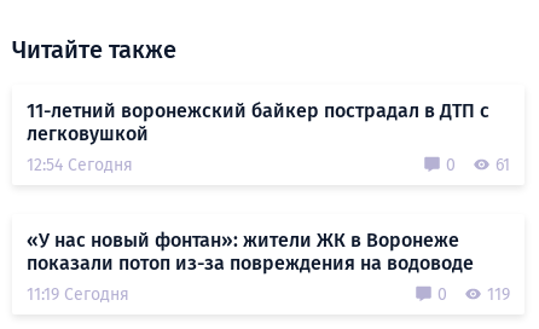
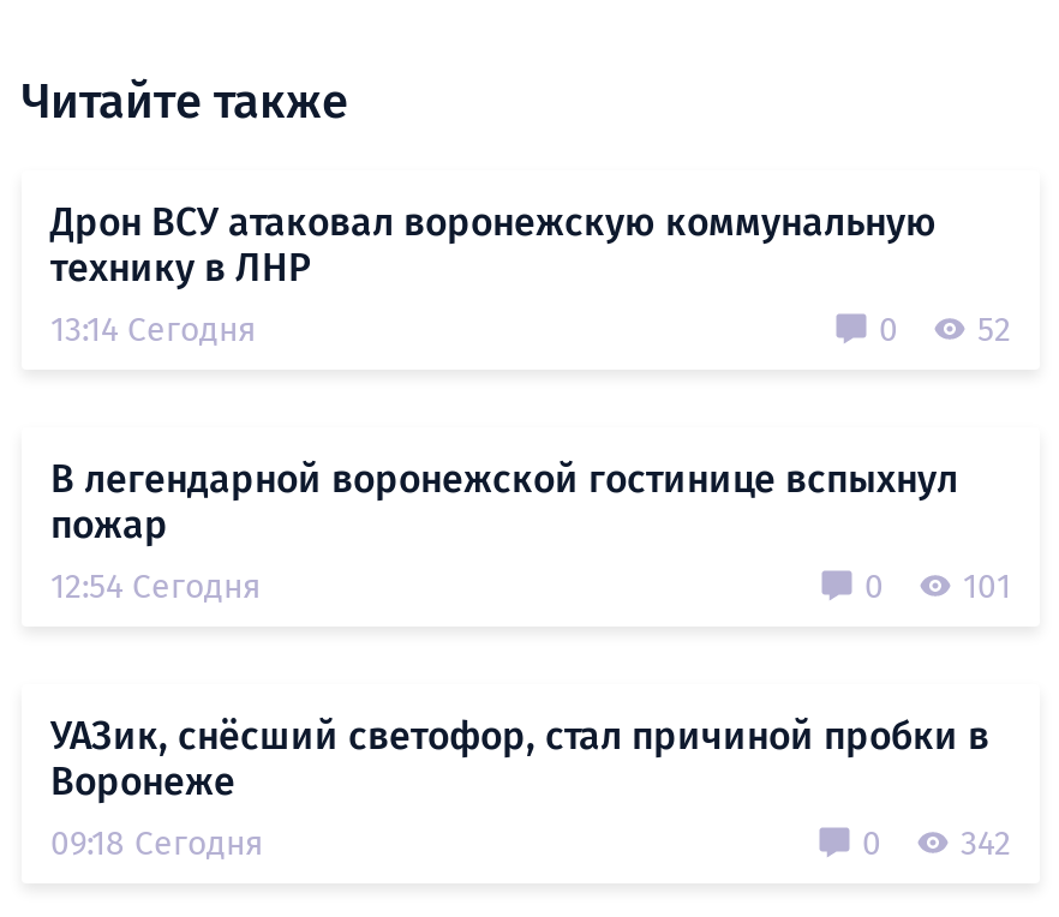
- 11-летний воронежский байкер пострадал в ДТП с
- легковушкой
+ Дрон ВСУ атаковал воронежскую коммунальную
+ технику в ЛНР
+ 13:14 Сегодня
+ 0
+ 52
+ В легендарной воронежской гостинице вспыхнул
+ пожар

- 0 61
+ 0 101

- «У нас новый фонтан»: жители ЖК в Воронеже
- показали потоп из-за повреждения на водоводе
- 11:19 Сегодня
+ УАЗик, снёсший светофор, стал причиной пробки в
+ Воронеже
+ 09:18 Сегодня

- 0 119
+ 0 342
